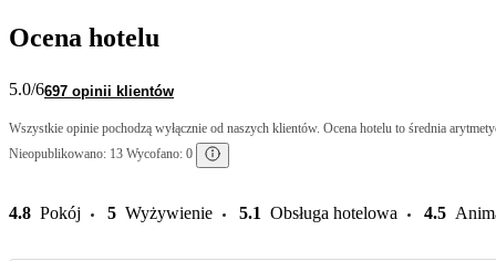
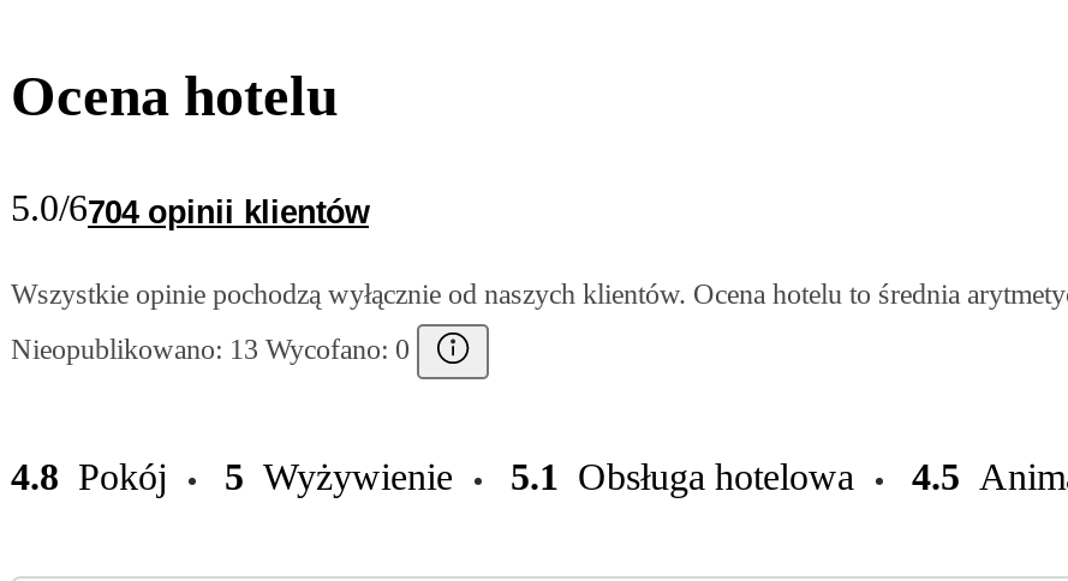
- 5.0/6697 opinii klientów
+ 5.0/6704 opinii klientów
